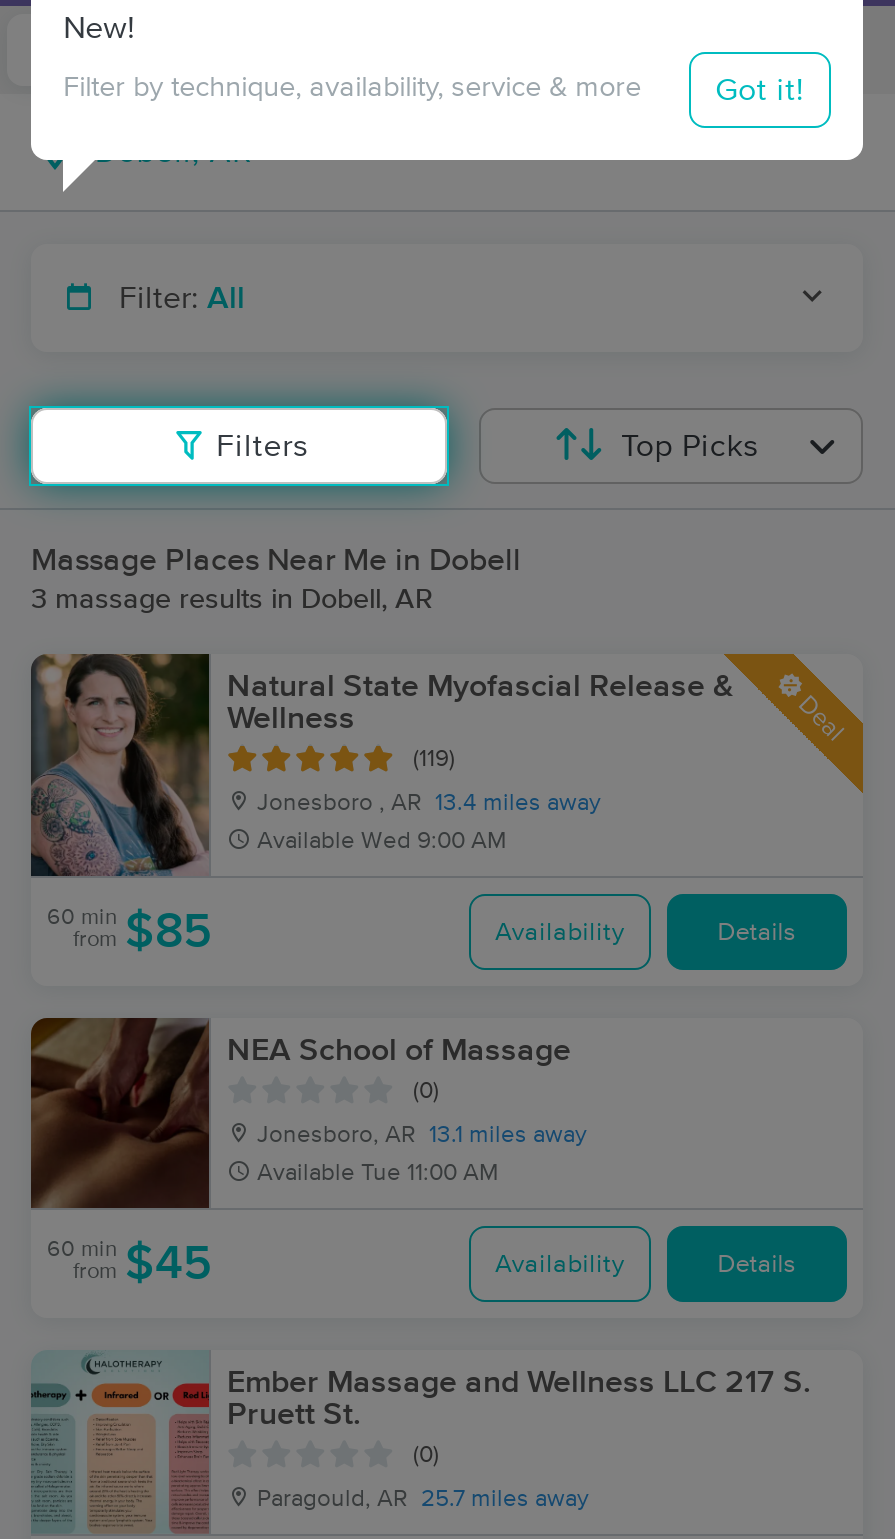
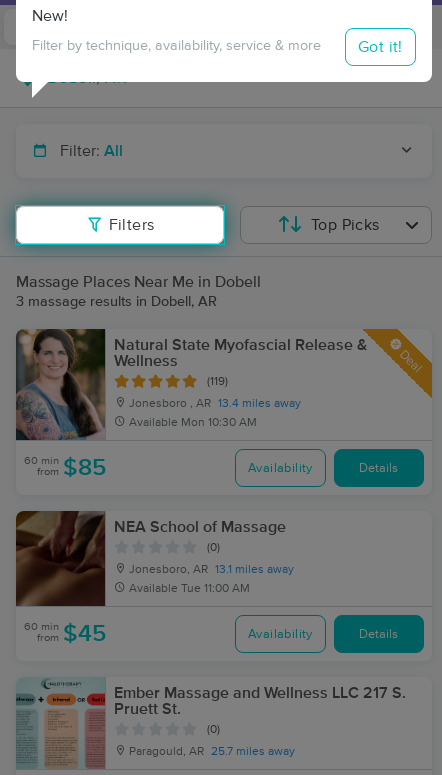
- Available Wed 9:00 AM
+ Available Mon 10:30 AM
